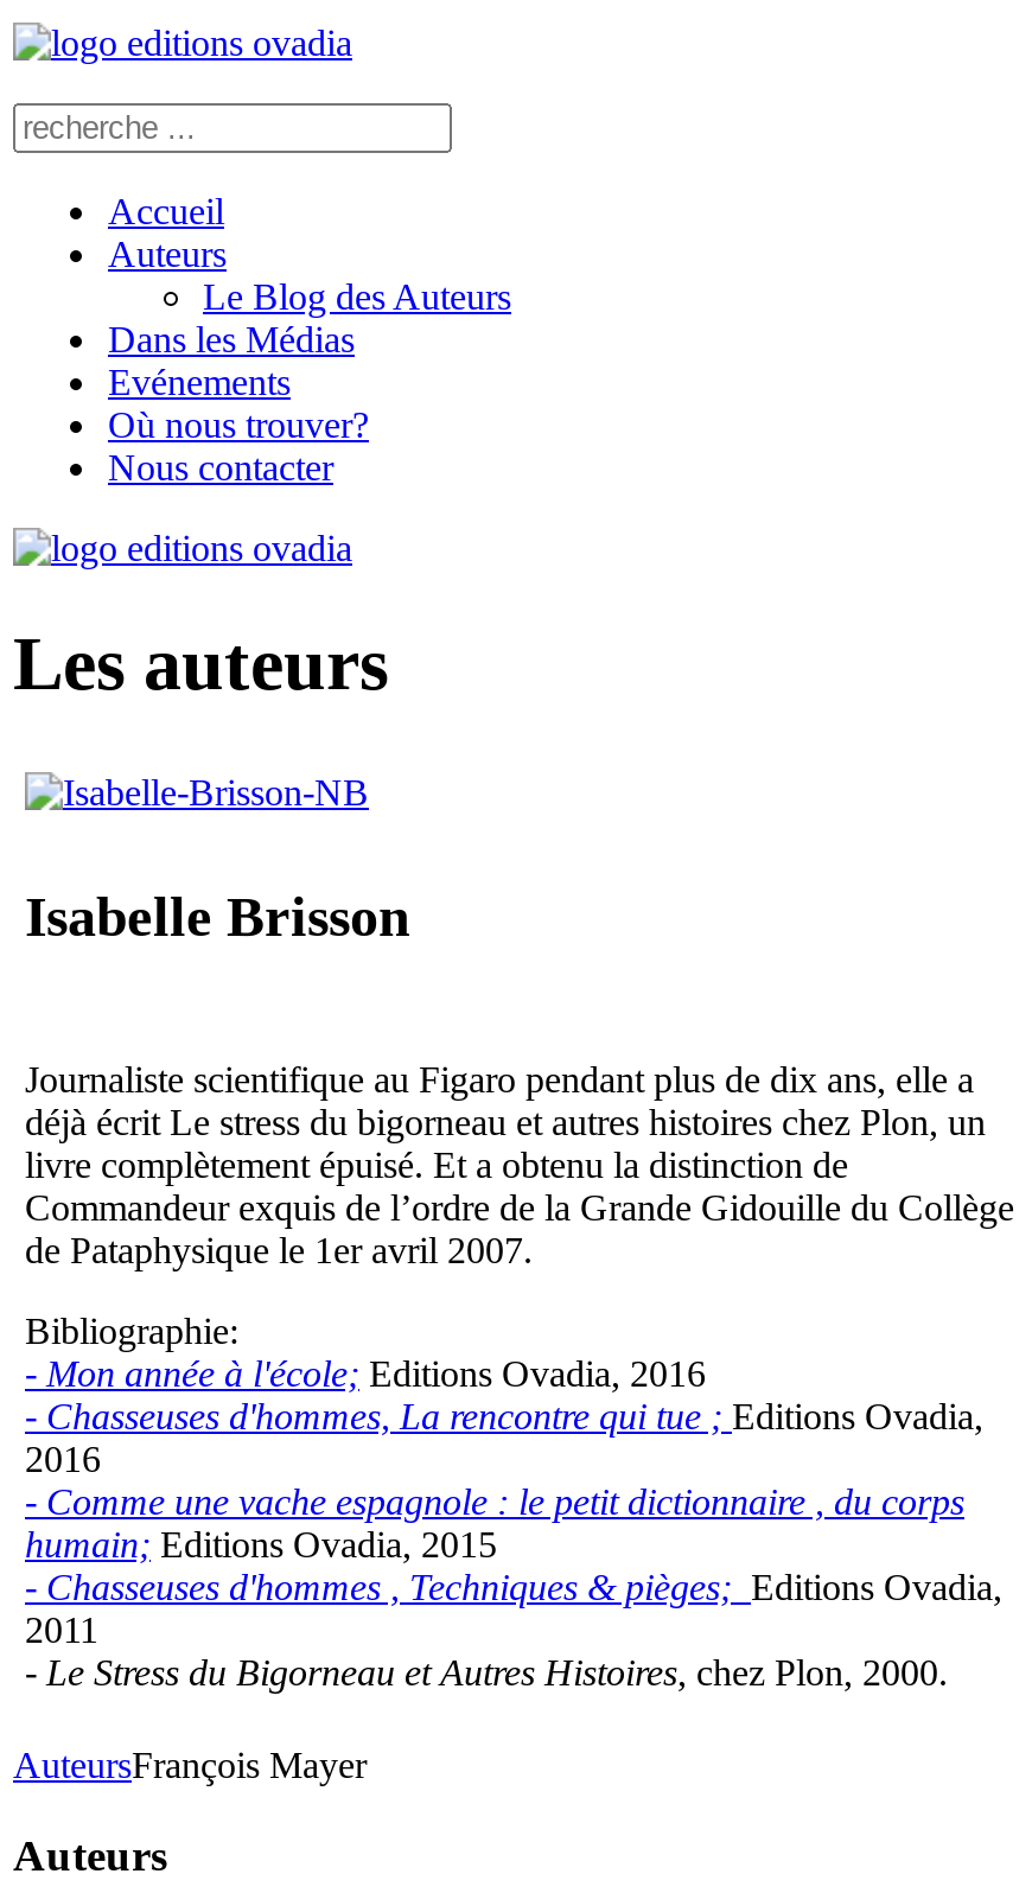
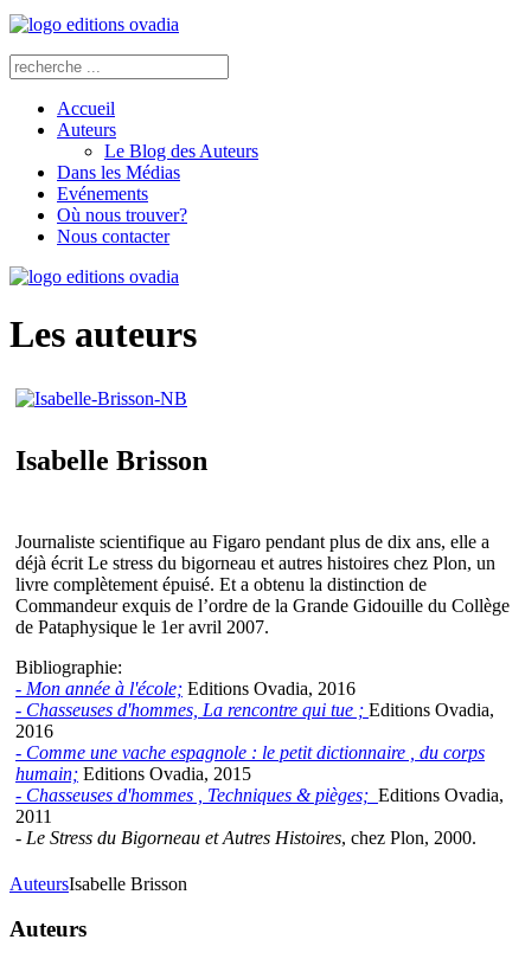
- AuteursFrançois Mayer
+ AuteursIsabelle Brisson
